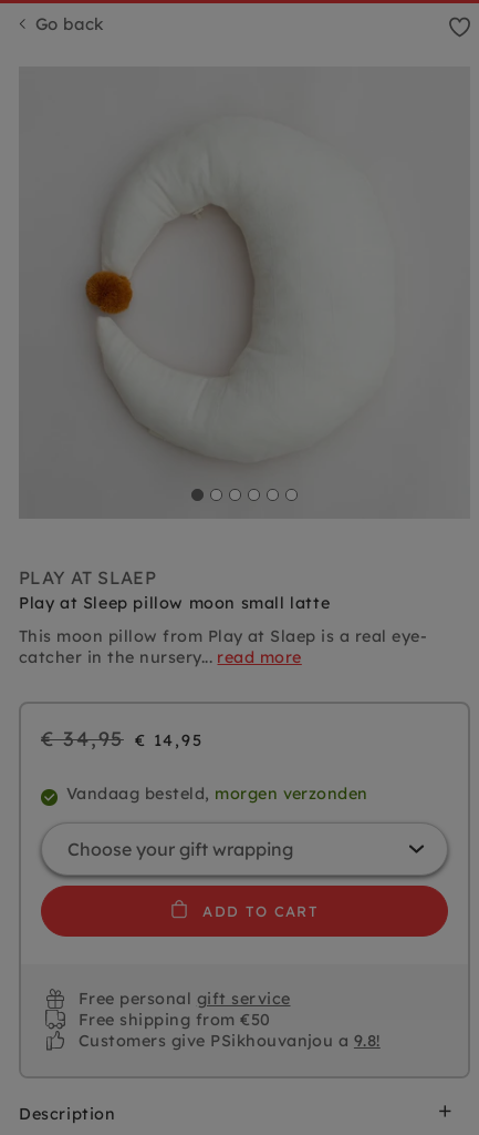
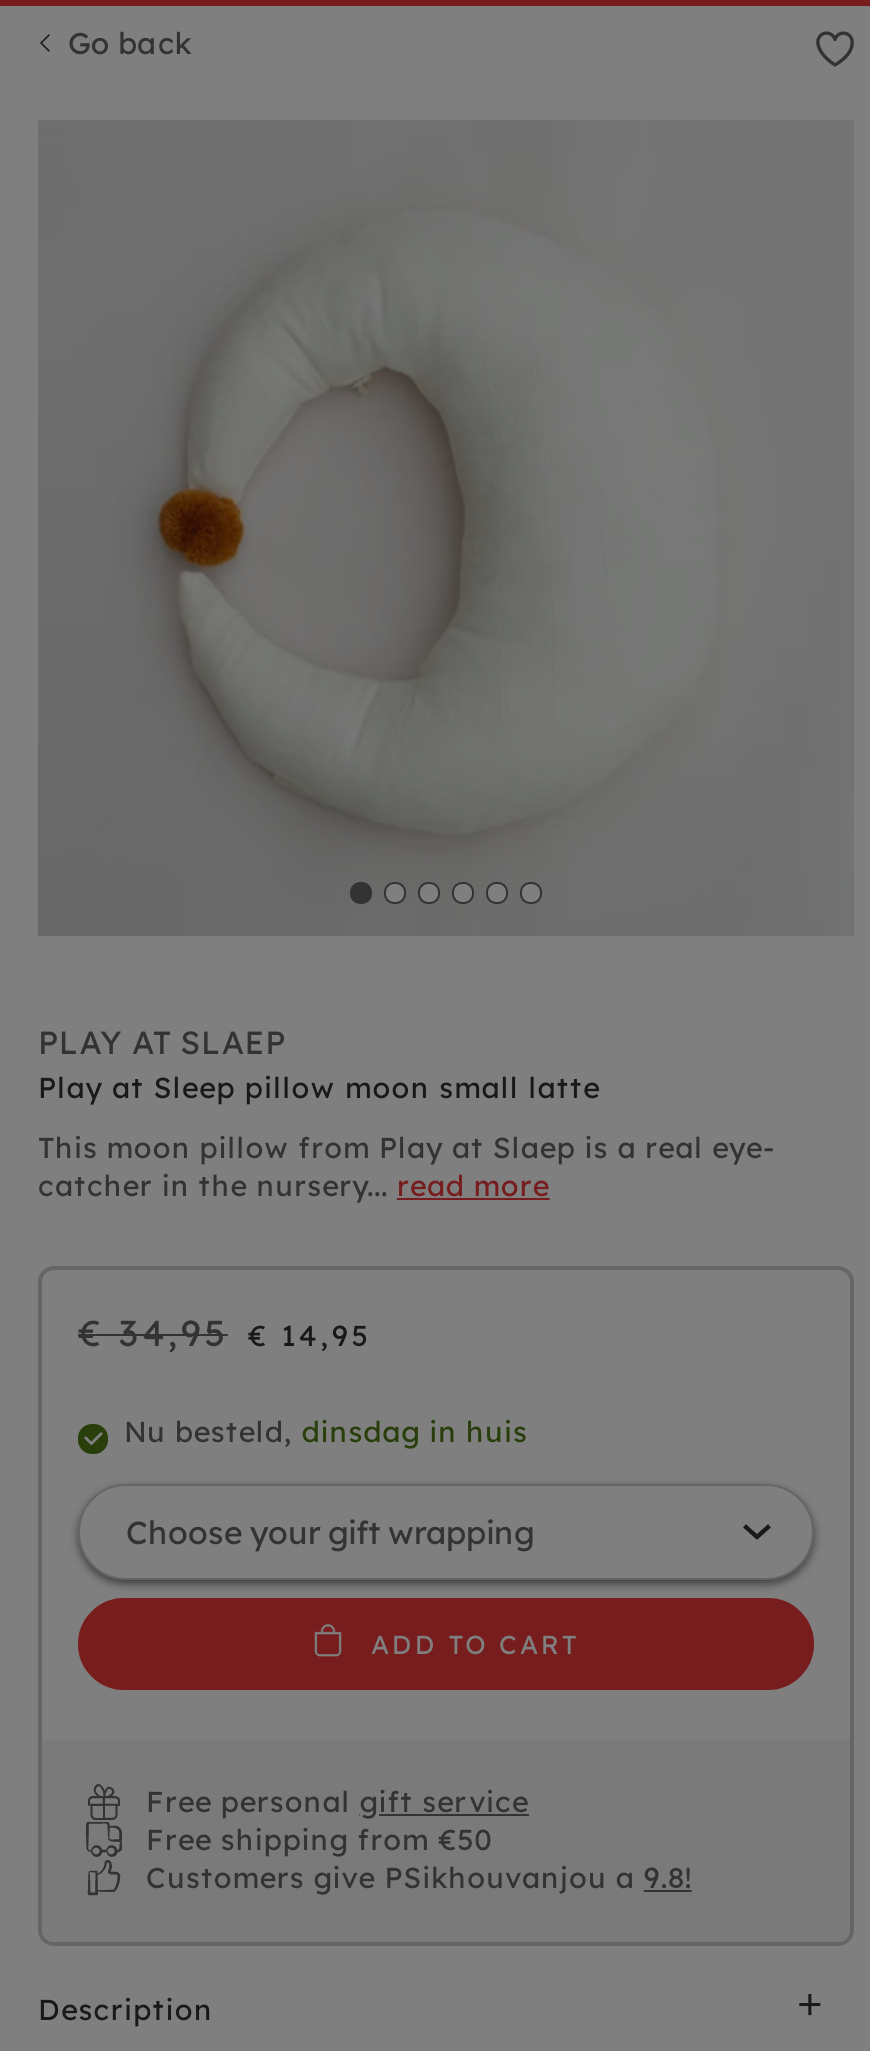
- Vandaag besteld, morgen verzonden
+ Nu besteld, dinsdag in huis
